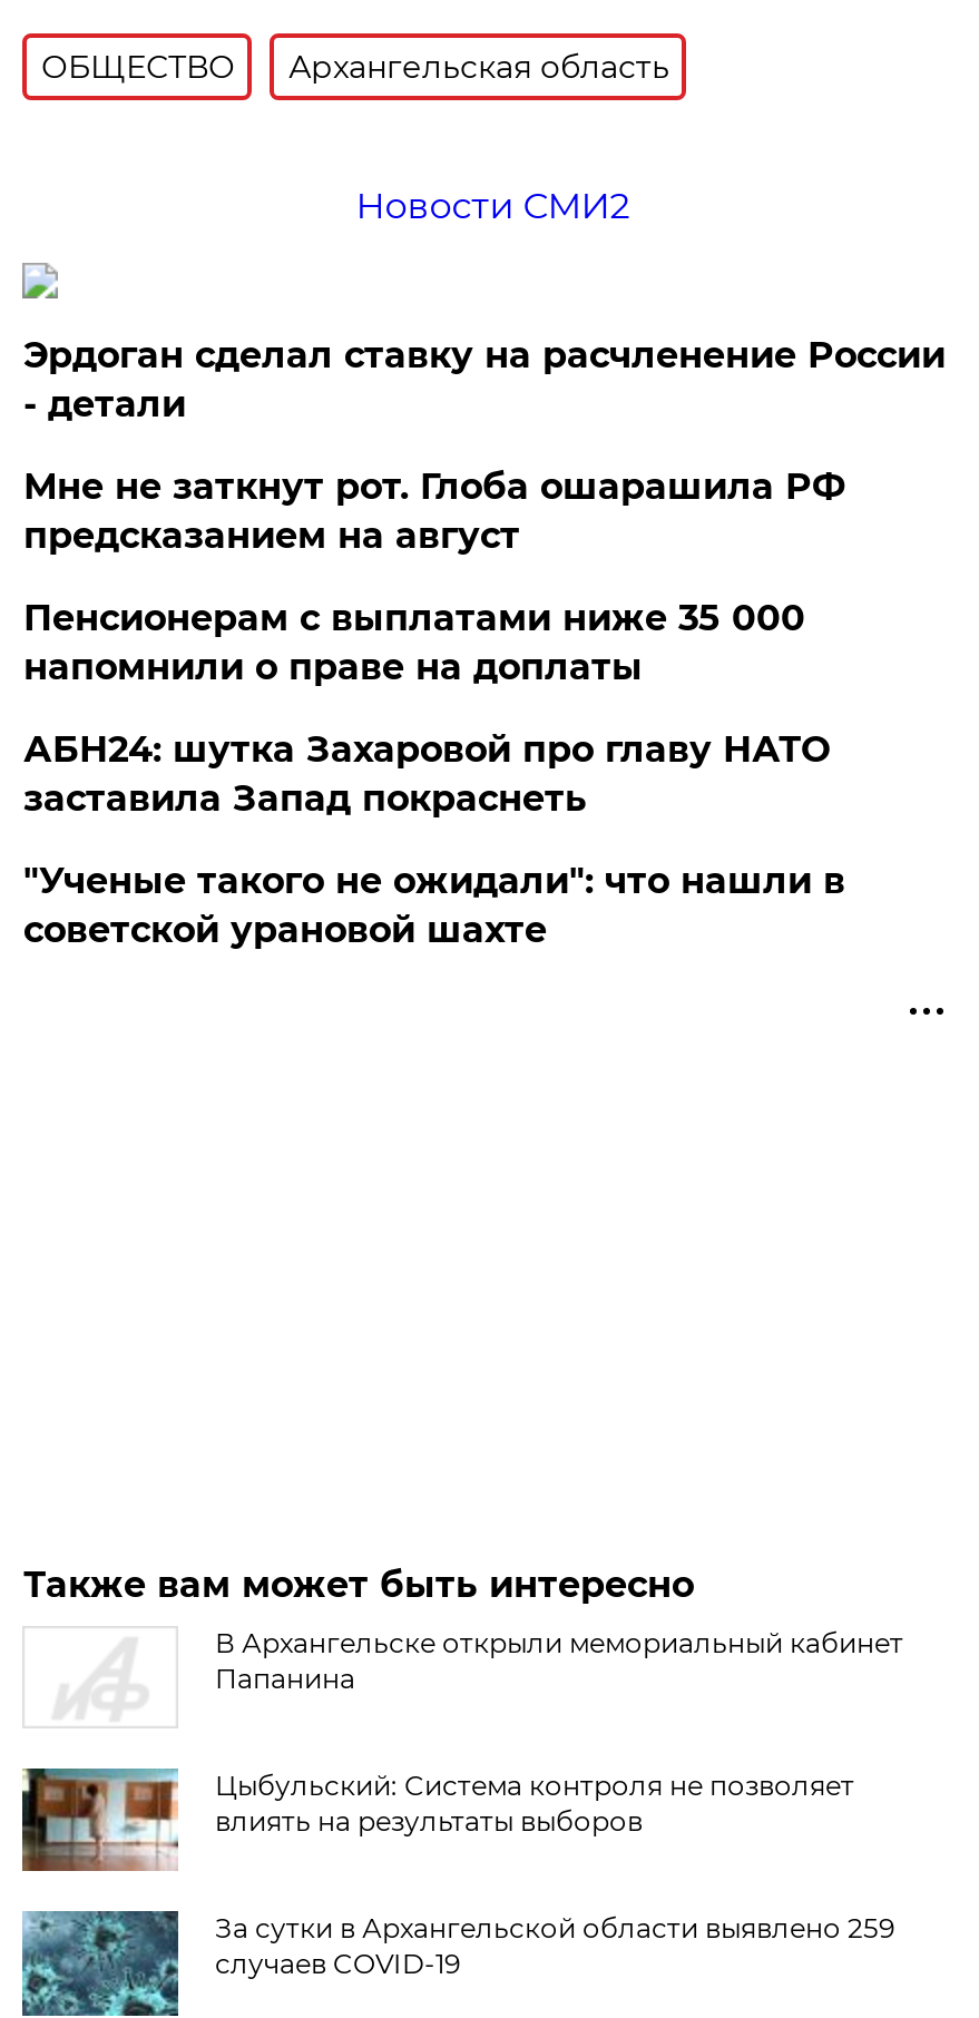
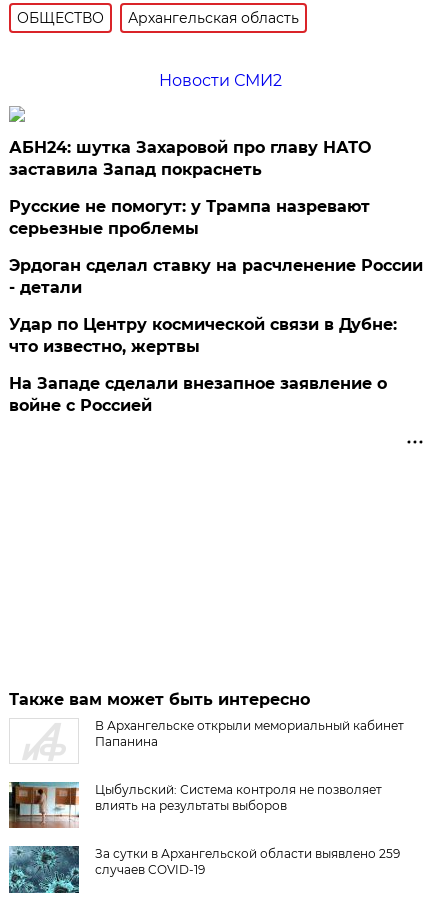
moved down: Эрдоган сделал ставку на расчленение России | - детали

- Мне не заткнут рот. Глоба ошарашила РФ
- предсказанием на август
- Пенсионерам с выплатами ниже 35 000
- напомнили о праве на доплаты

moved up: АБН24: шутка Захаровой про главу НАТО | заставила Запад покраснеть

- "Ученые такого не ожидали": что нашли в
- советской урановой шахте
+ Русские не помогут: у Трампа назревают
+ серьезные проблемы
+ Удар по Центру космической связи в Дубне:
+ что известно, жертвы
+ На Западе сделали внезапное заявление о
+ войне с Россией
